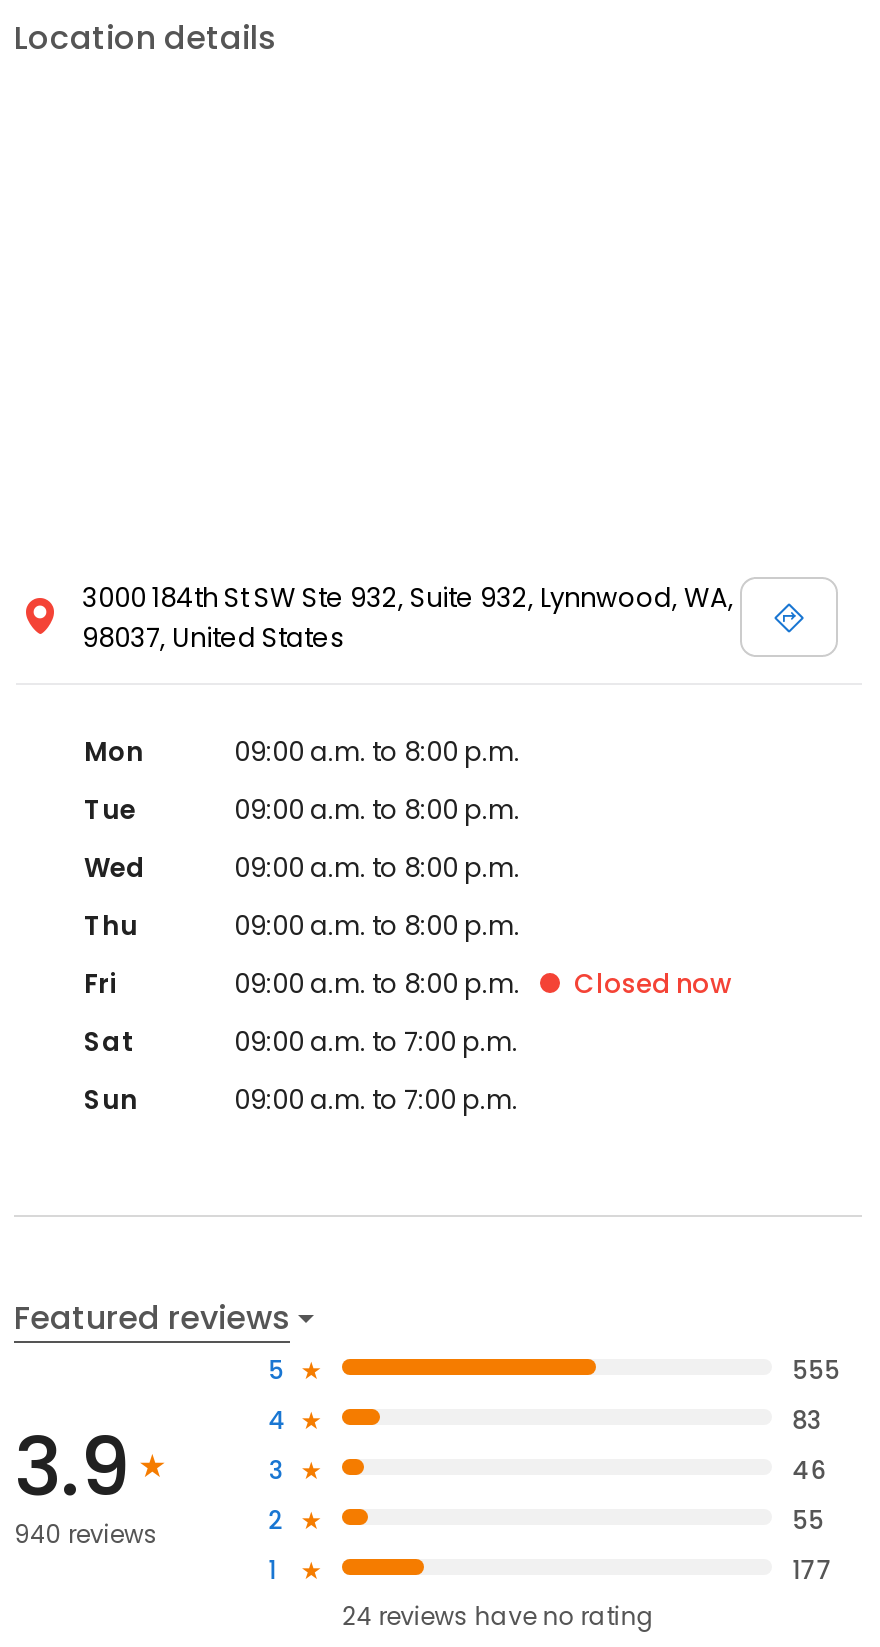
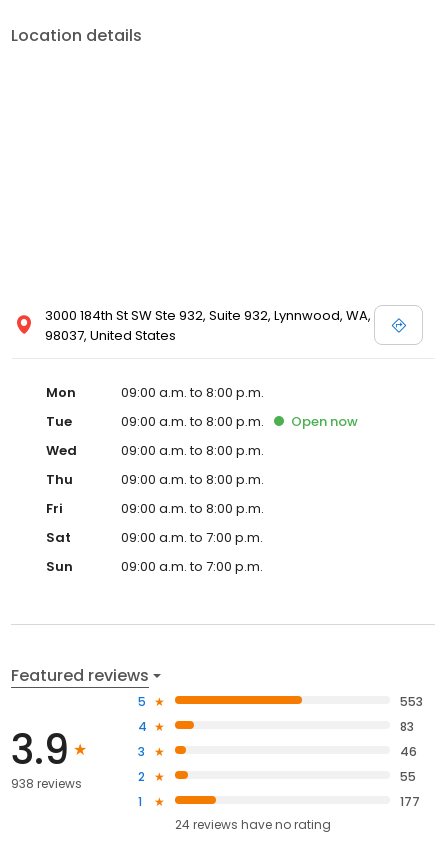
+ Open now

- Closed now

- 555
+ 553

- 940 reviews
+ 938 reviews
